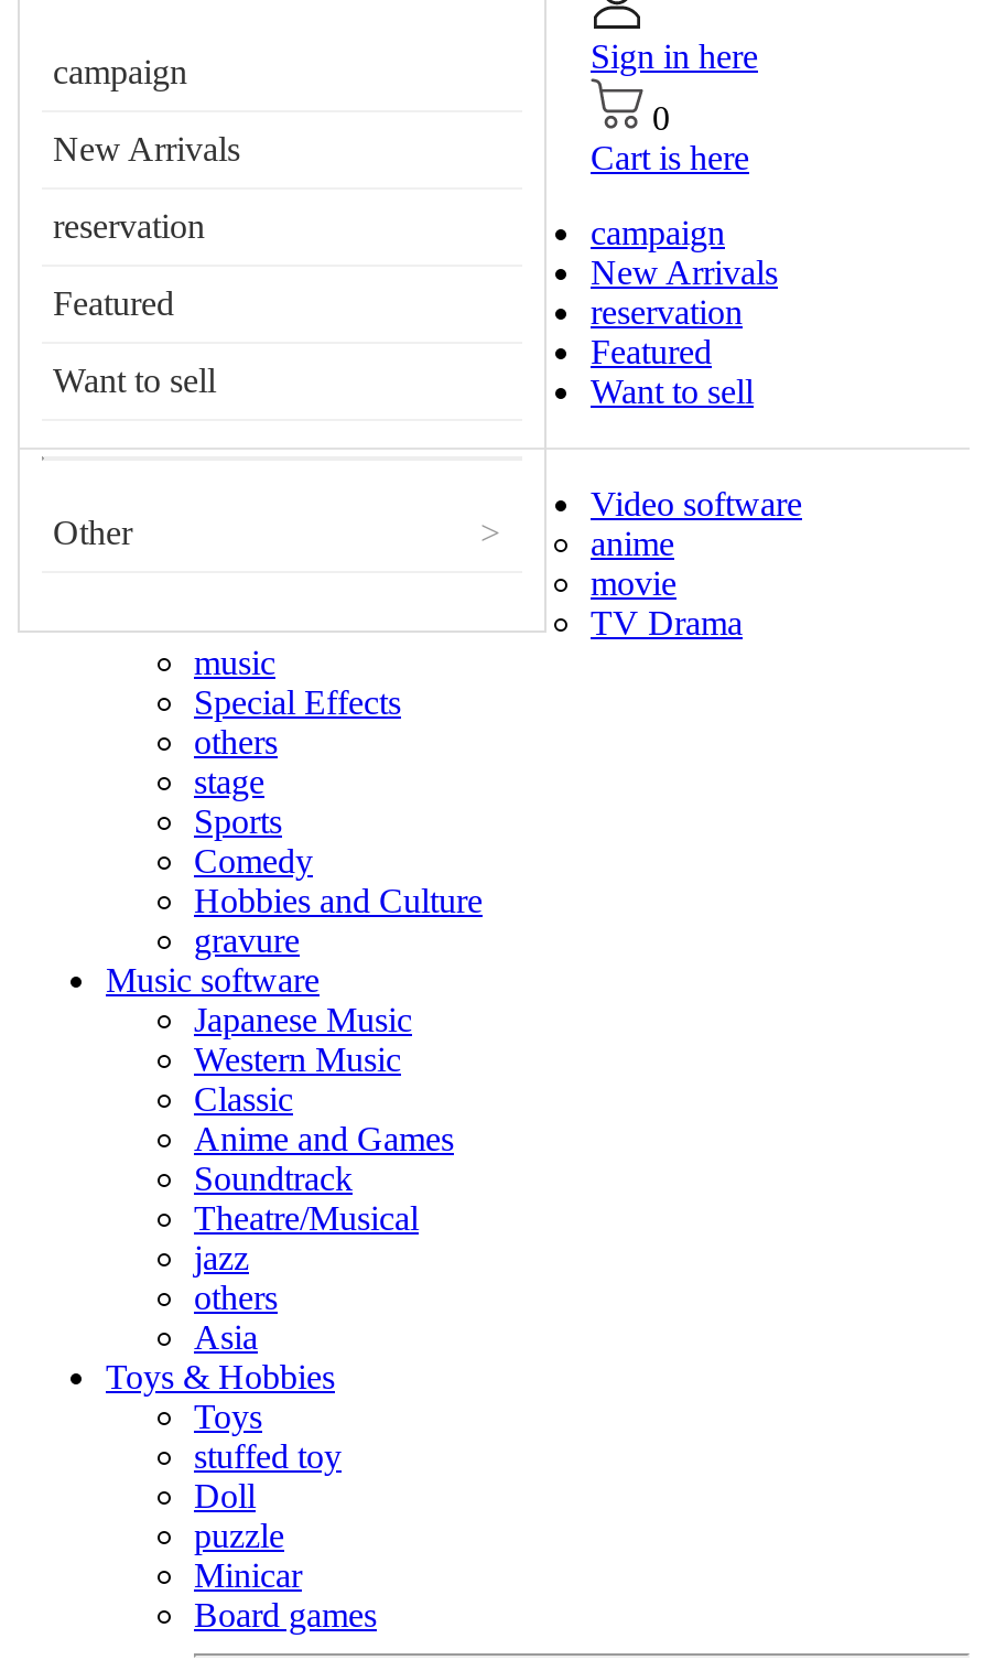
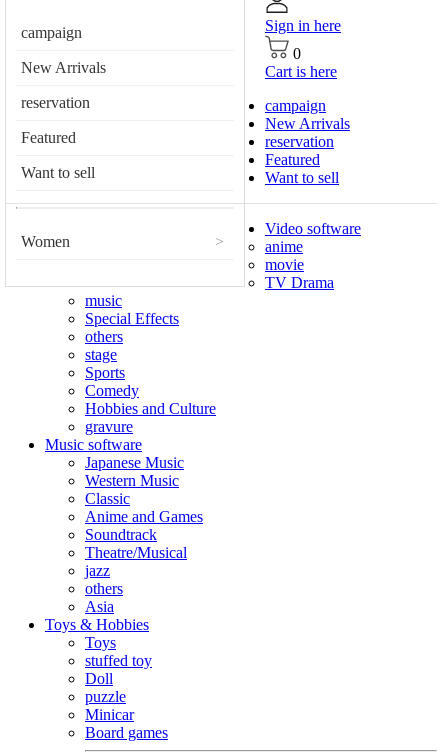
- Other
+ Women
